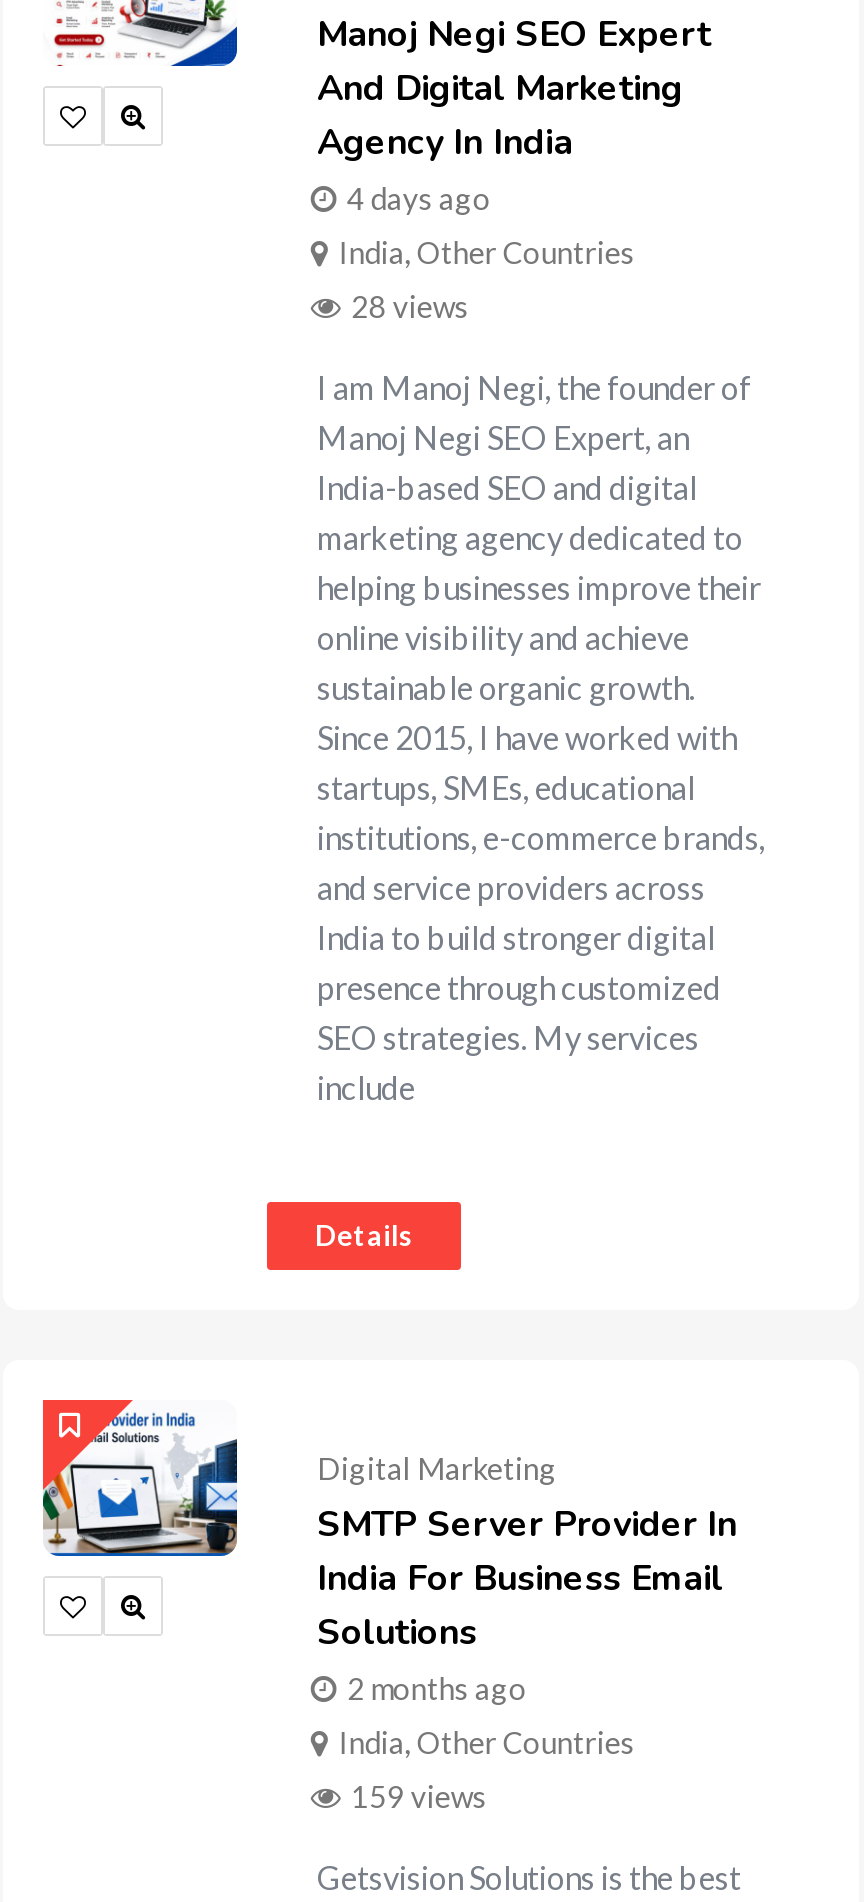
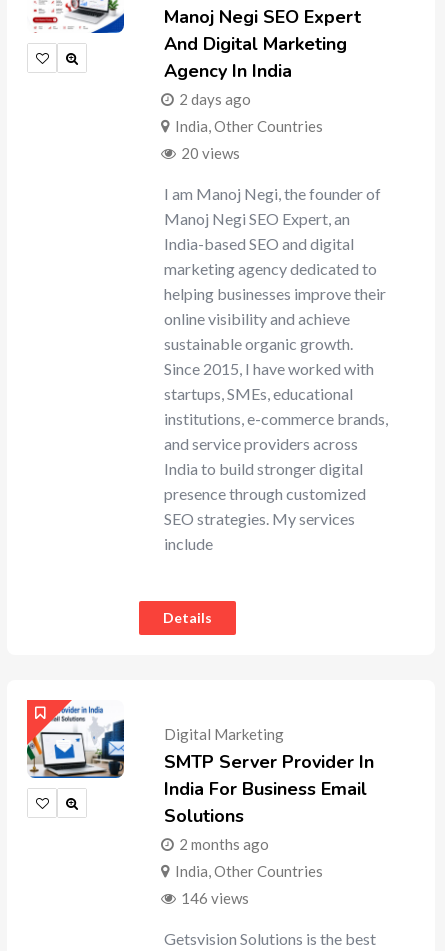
- 4 days ago
+ 2 days ago

- 28 views
+ 20 views

- 159 views
+ 146 views
